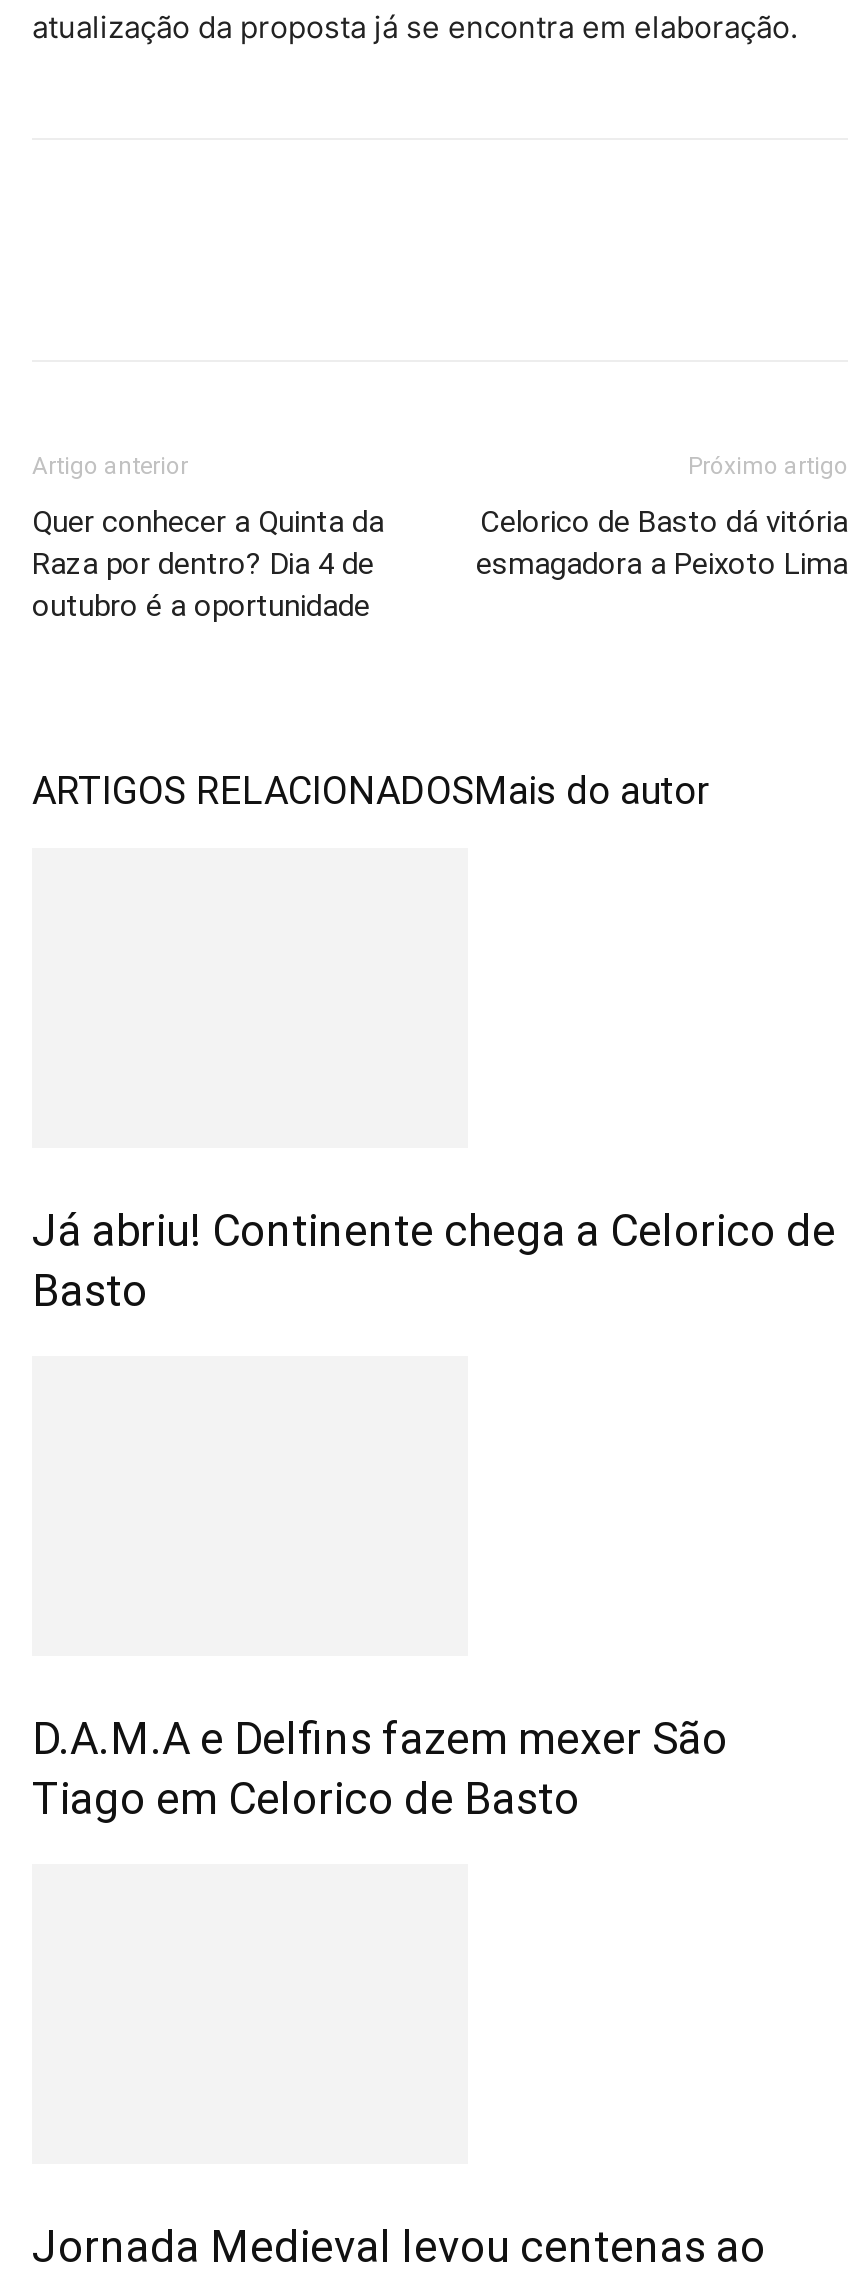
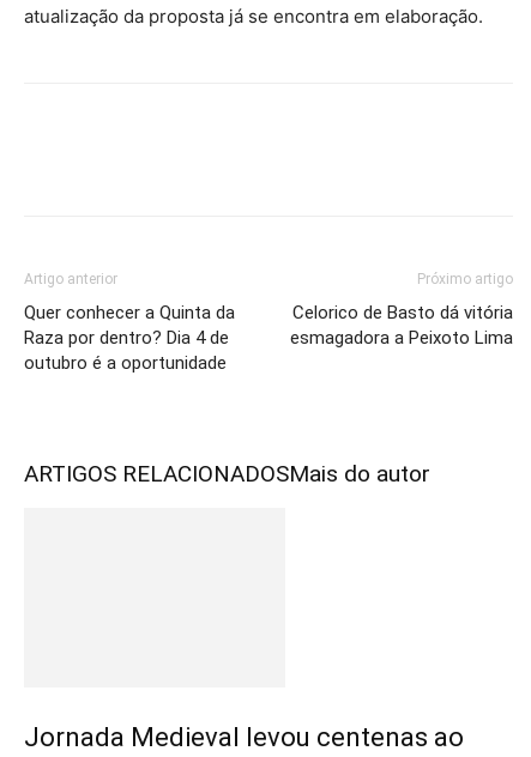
- Já abriu! Continente chega a Celorico de
- Basto

- D.A.M.A e Delfins fazem mexer São
- Tiago em Celorico de Basto
